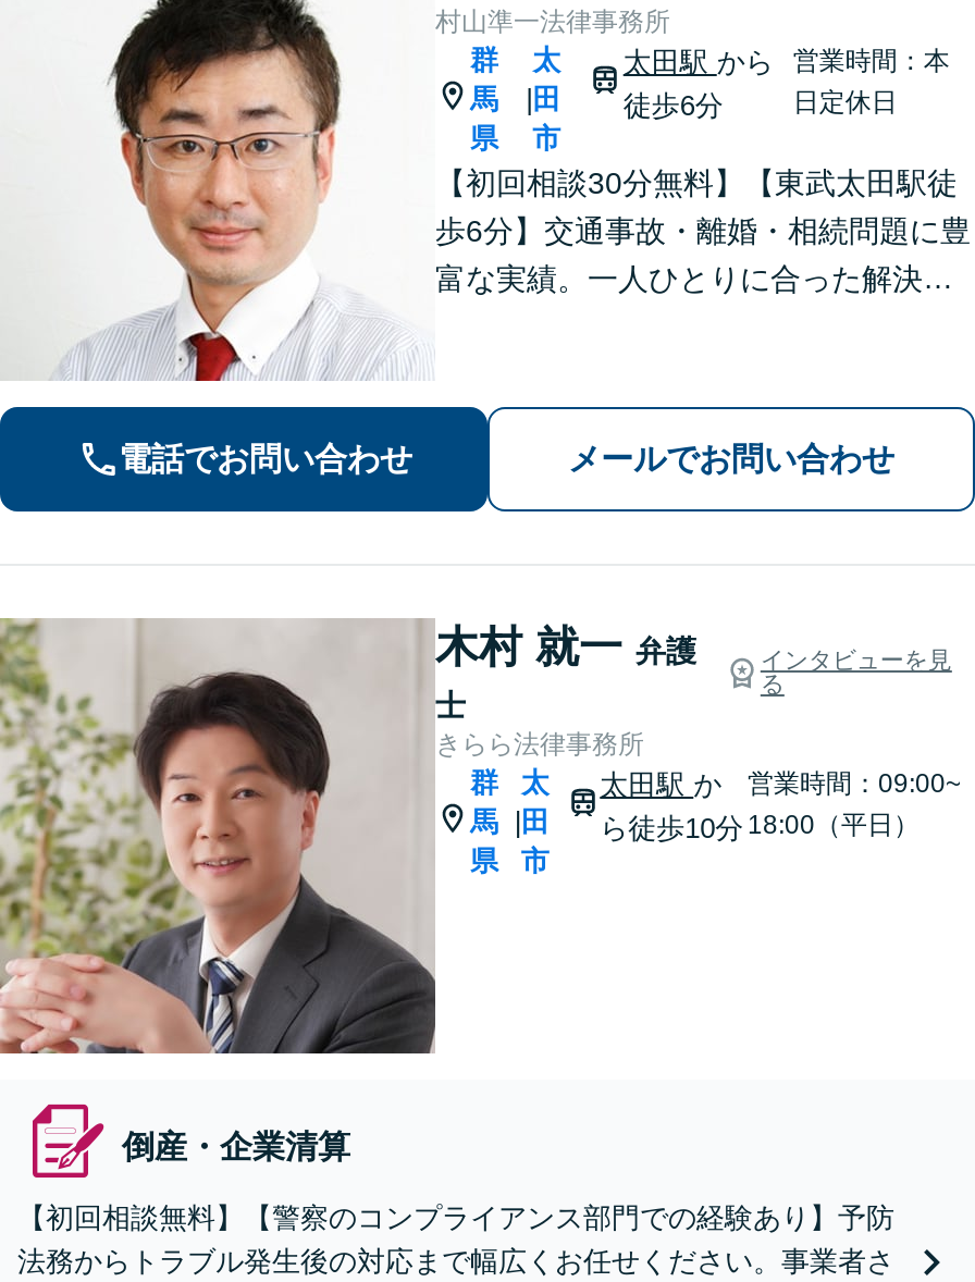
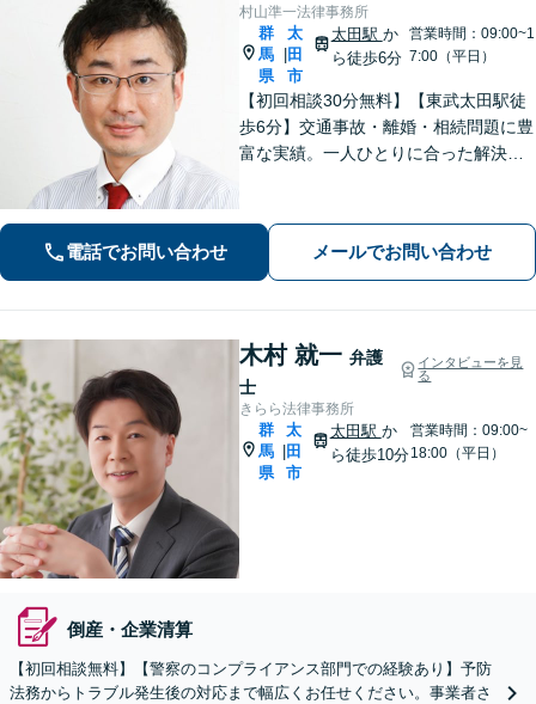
- 営業時間：本
- 日定休日
+ 営業時間：09:00~1
+ 7:00（平日）
